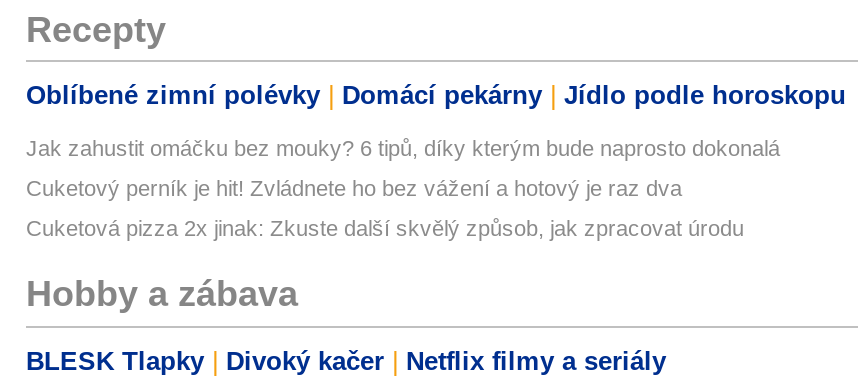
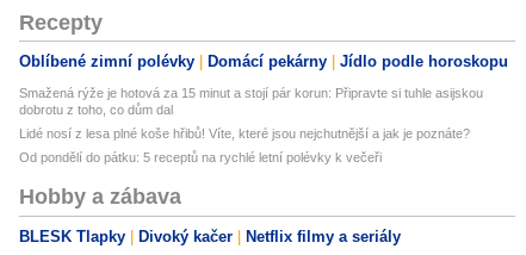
- Jak zahustit omáčku bez mouky? 6 tipů, díky kterým bude naprosto dokonalá
+ Smažená rýže je hotová za 15 minut a stojí pár korun: Připravte si tuhle asijskou
+ dobrotu z toho, co dům dal

- Cuketový perník je hit! Zvládnete ho bez vážení a hotový je raz dva
+ Lidé nosí z lesa plné koše hřibů! Víte, které jsou nejchutnější a jak je poznáte?

- Cuketová pizza 2x jinak: Zkuste další skvělý způsob, jak zpracovat úrodu
+ Od pondělí do pátku: 5 receptů na rychlé letní polévky k večeři
